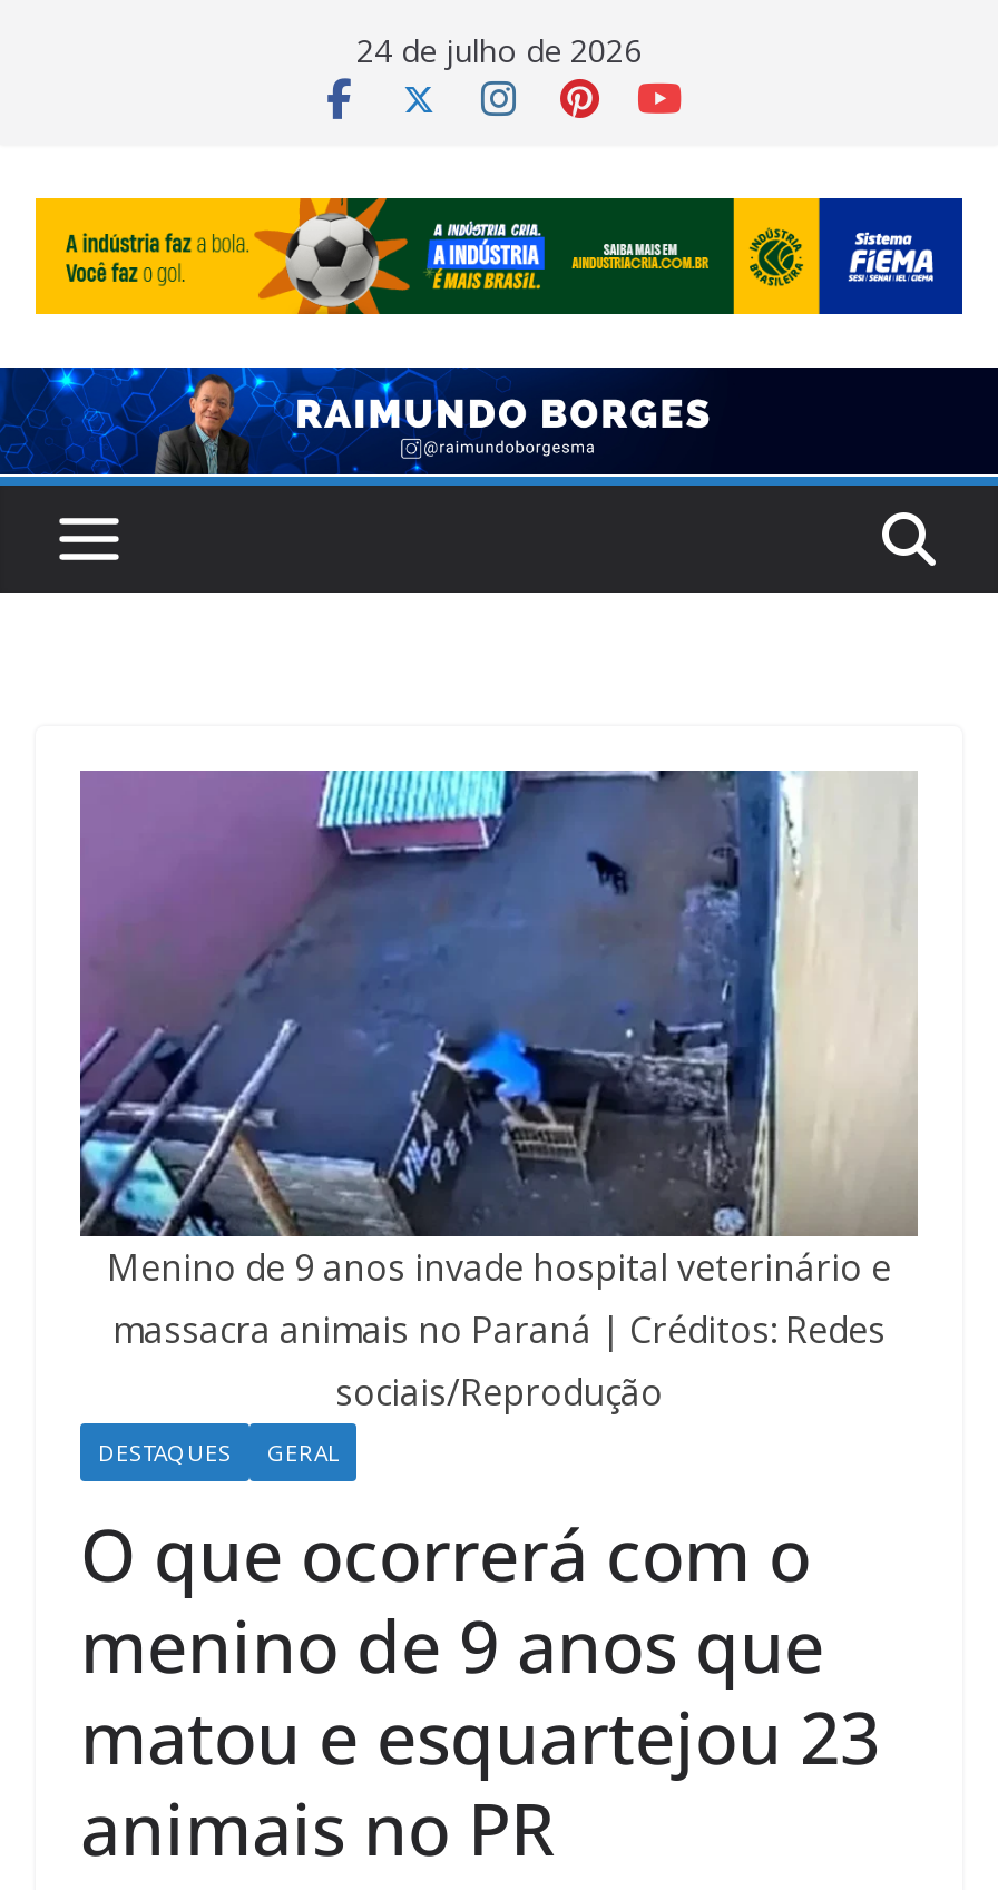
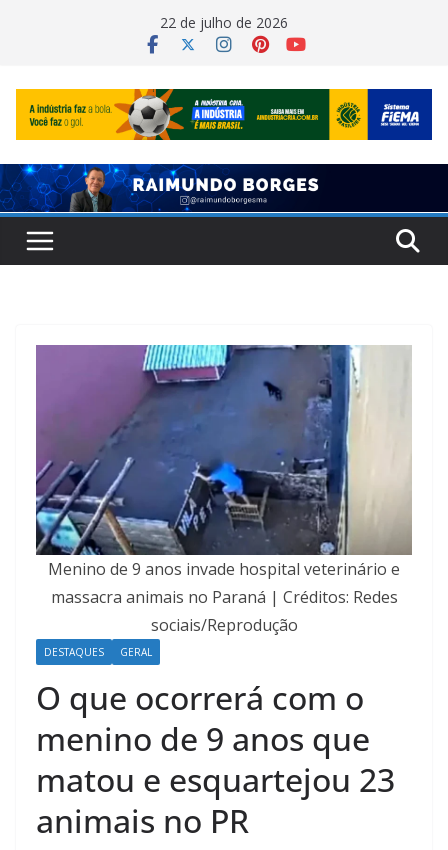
- 24 de julho de 2026
+ 22 de julho de 2026
